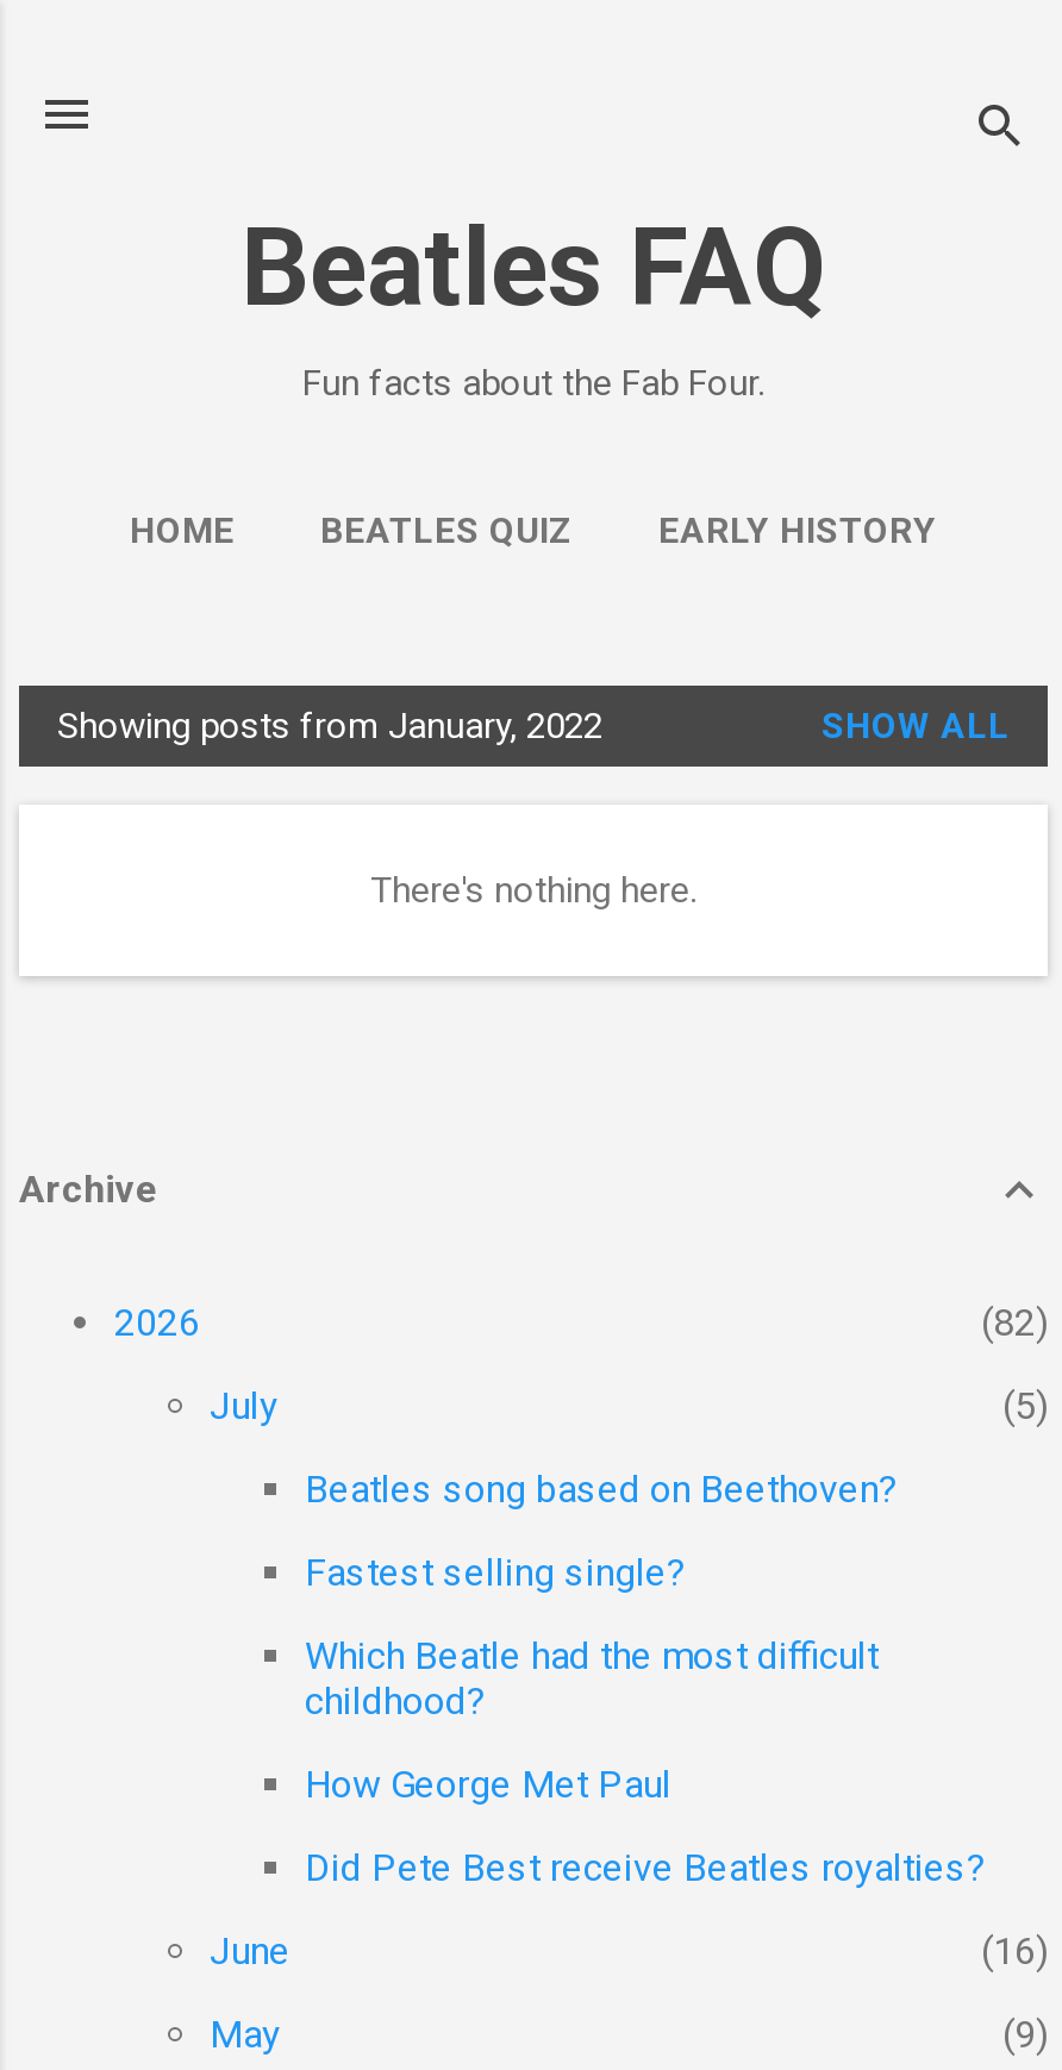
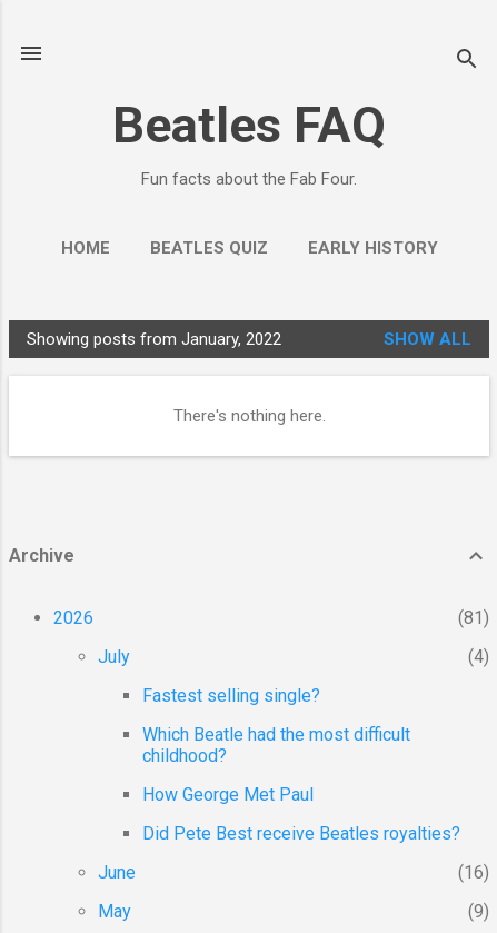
- 82
+ 81

- 5
- Beatles song based on Beethoven?
+ 4
